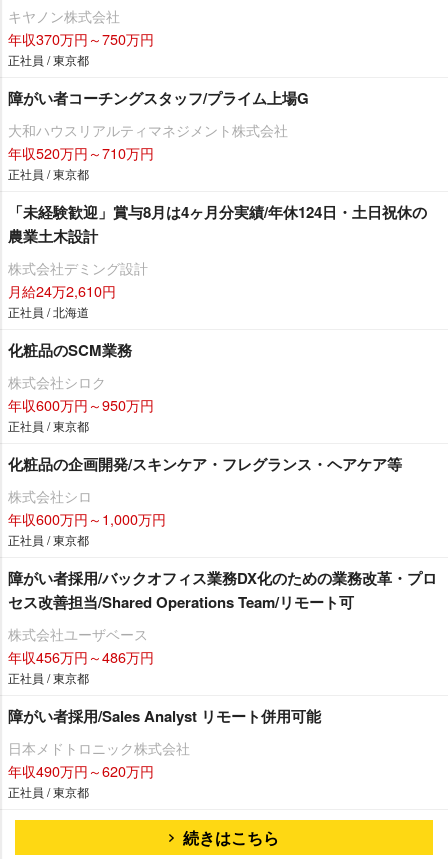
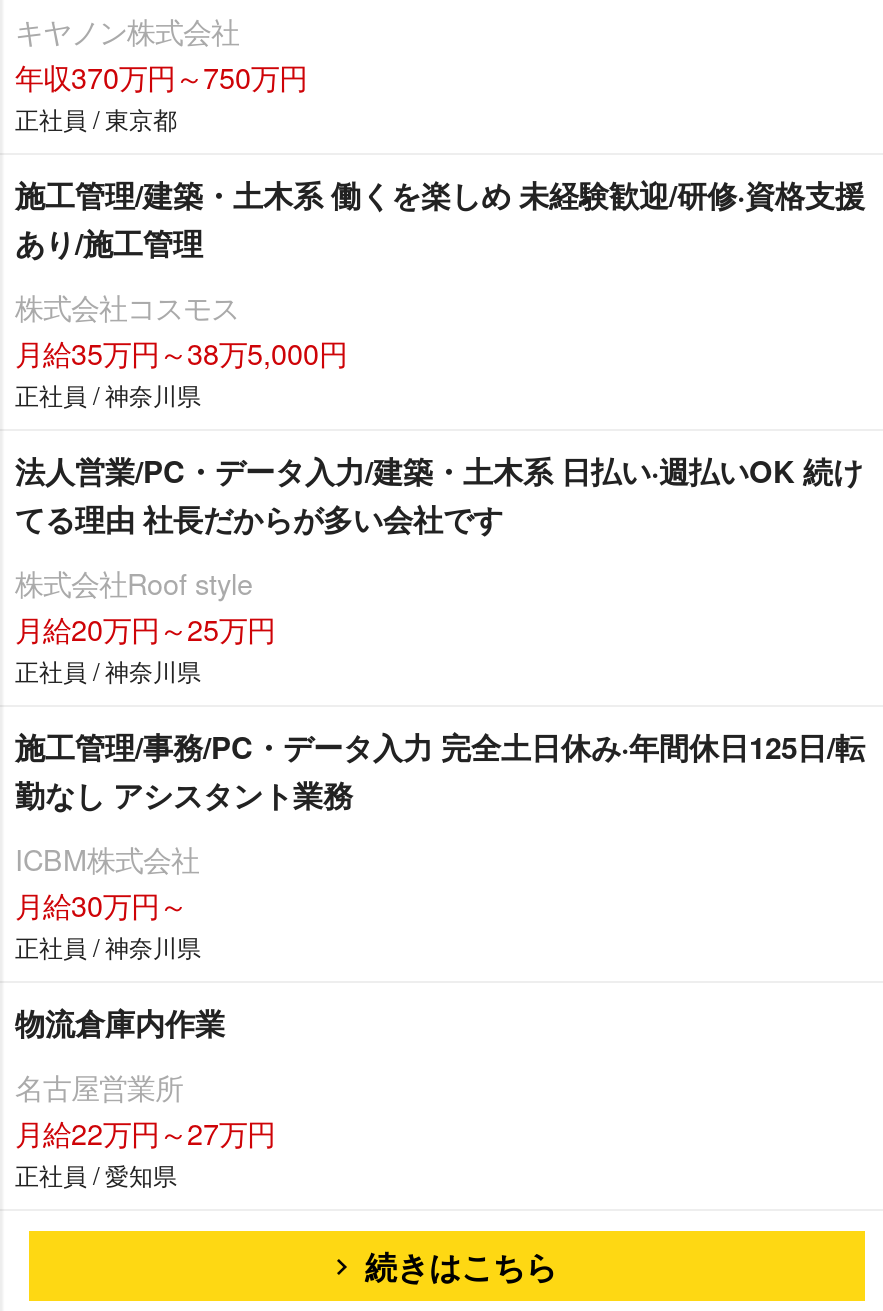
- 障がい者コーチングスタッフ/プライム上場G
- 大和ハウスリアルティマネジメント株式会社
- 年収520万円～710万円
- 正社員 / 東京都
- 「未経験歓迎」賞与8月は4ヶ月分実績/年休124日・土日祝休の
- 農業土木設計
- 株式会社デミング設計
- 月給24万2,610円
- 正社員 / 北海道
- 化粧品のSCM業務
- 株式会社シロク
- 年収600万円～950万円
- 正社員 / 東京都
- 化粧品の企画開発/スキンケア・フレグランス・ヘアケア等
- 株式会社シロ
- 年収600万円～1,000万円
- 正社員 / 東京都
- 障がい者採用/バックオフィス業務DX化のための業務改革・プロ
- セス改善担当/Shared Operations Team/リモート可
- 株式会社ユーザベース
- 年収456万円～486万円
- 正社員 / 東京都
- 障がい者採用/Sales Analyst リモート併用可能
- 日本メドトロニック株式会社
- 年収490万円～620万円
- 正社員 / 東京都
+ 施工管理/建築・土木系 働くを楽しめ 未経験歓迎/研修·資格支援
+ あり/施工管理
+ 株式会社コスモス
+ 月給35万円～38万5,000円
+ 正社員 / 神奈川県
+ 法人営業/PC・データ入力/建築・土木系 日払い·週払いOK 続け
+ てる理由 社長だからが多い会社です
+ 株式会社Roof style
+ 月給20万円～25万円
+ 正社員 / 神奈川県
+ 施工管理/事務/PC・データ入力 完全土日休み·年間休日125日/転
+ 勤なし アシスタント業務
+ ICBM株式会社
+ 月給30万円～
+ 正社員 / 神奈川県
+ 物流倉庫内作業
+ 名古屋営業所
+ 月給22万円～27万円
+ 正社員 / 愛知県
